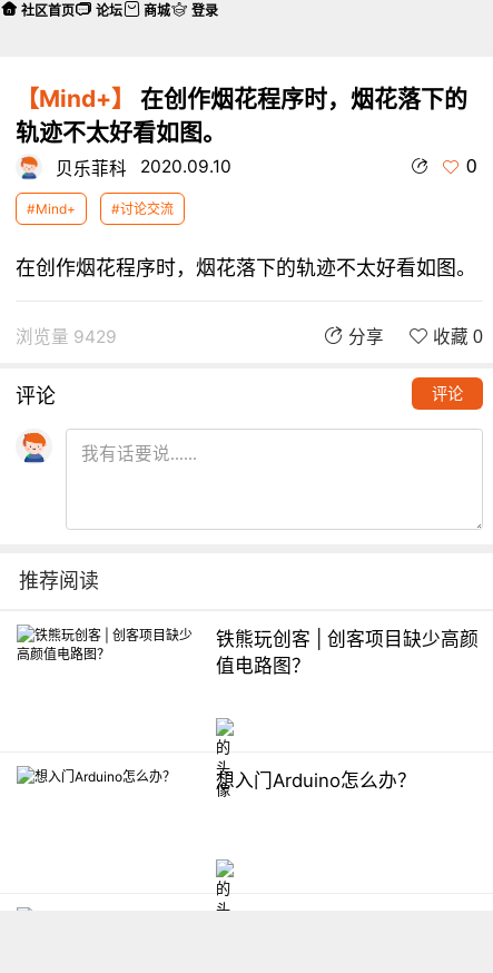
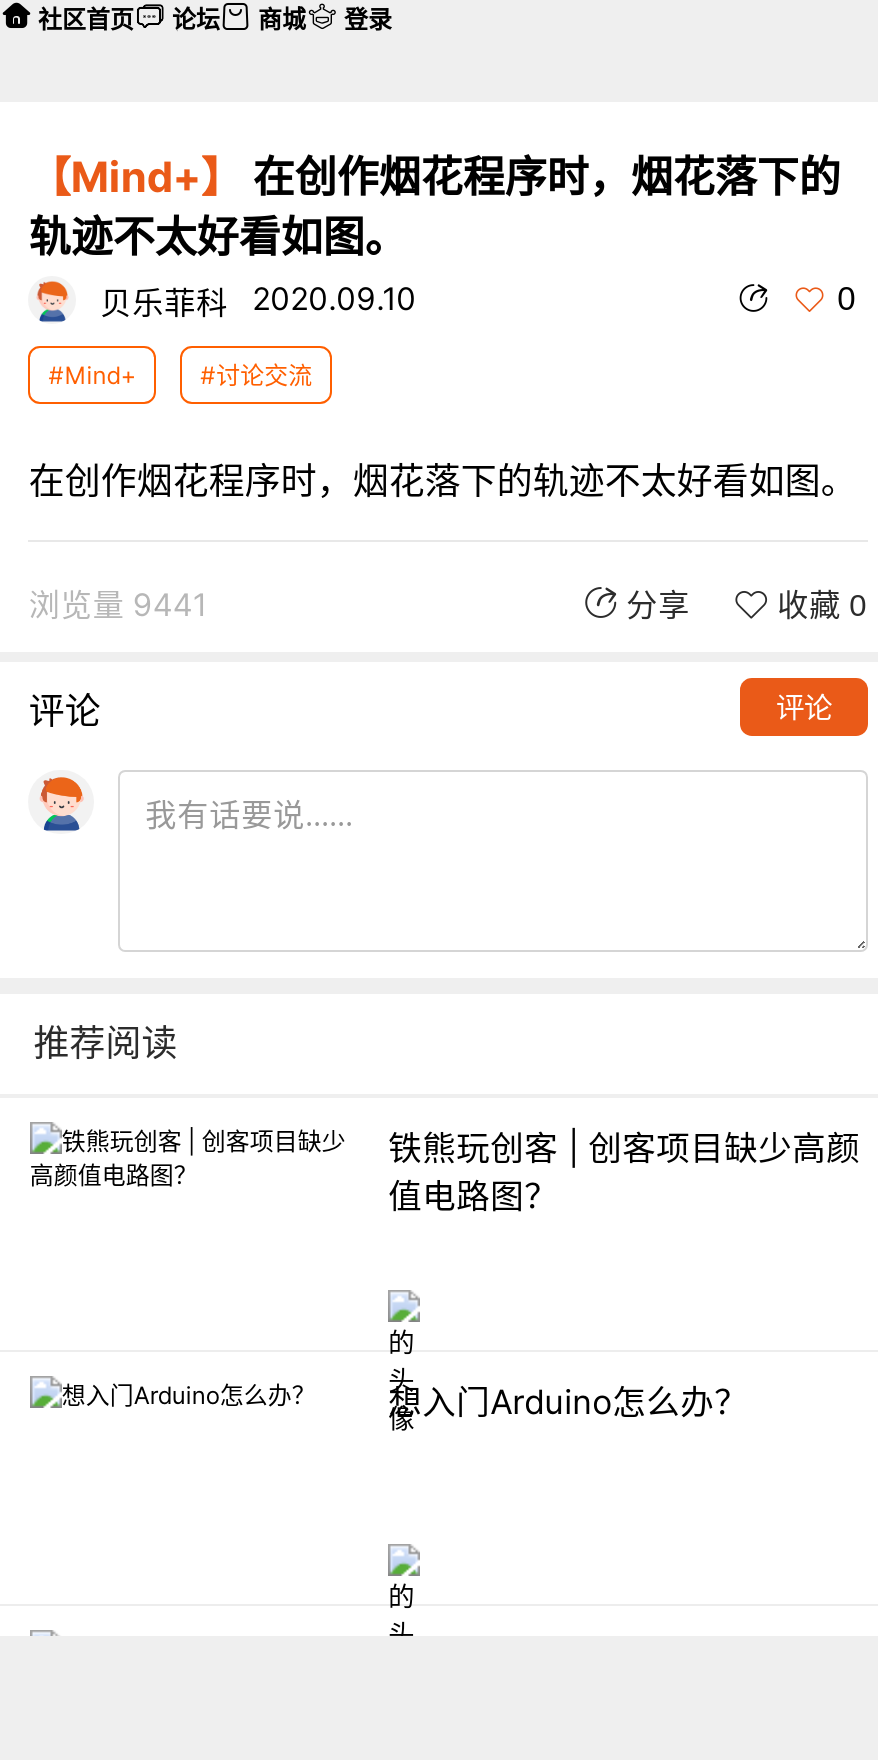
- 浏览量 9429
+ 浏览量 9441
